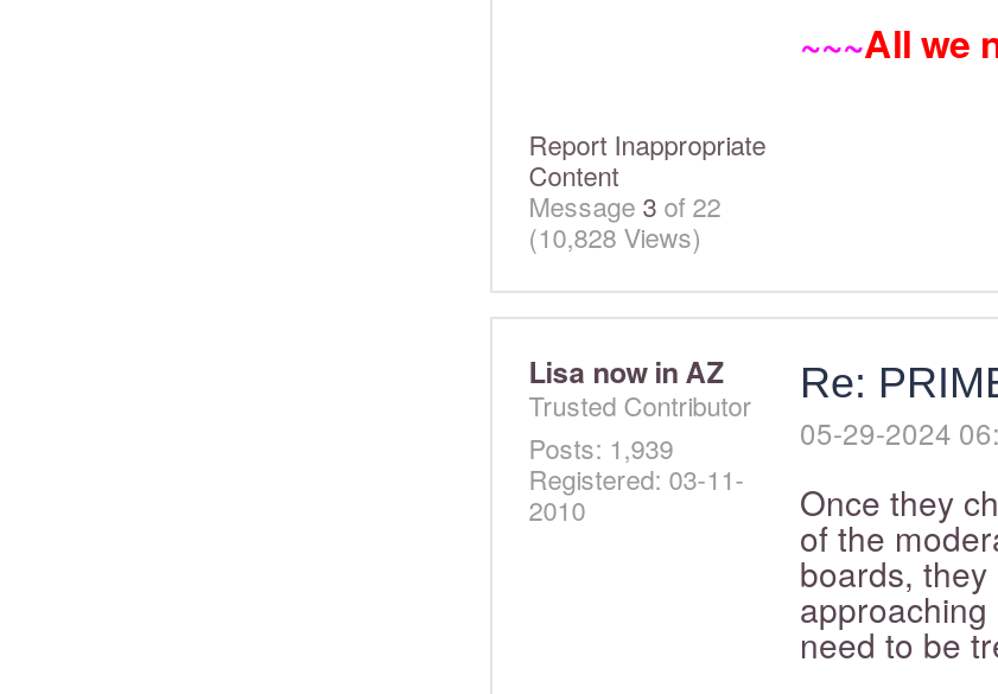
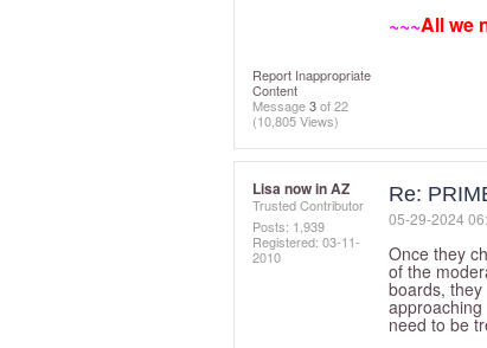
- (10,828 Views)
+ (10,805 Views)
